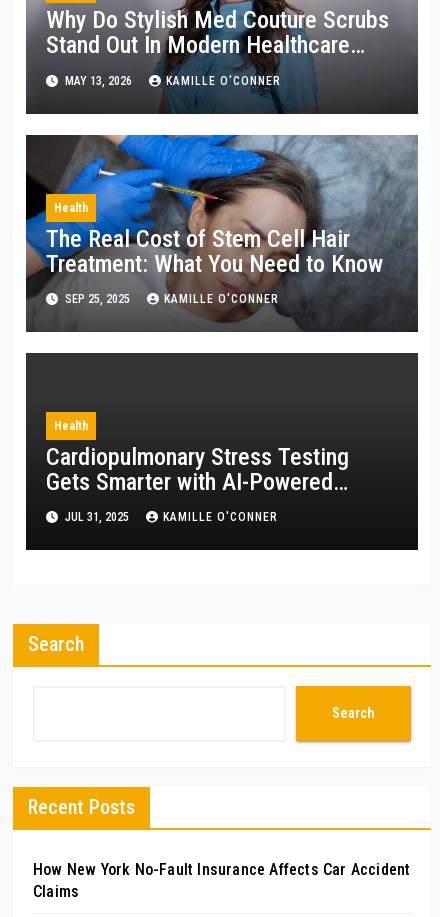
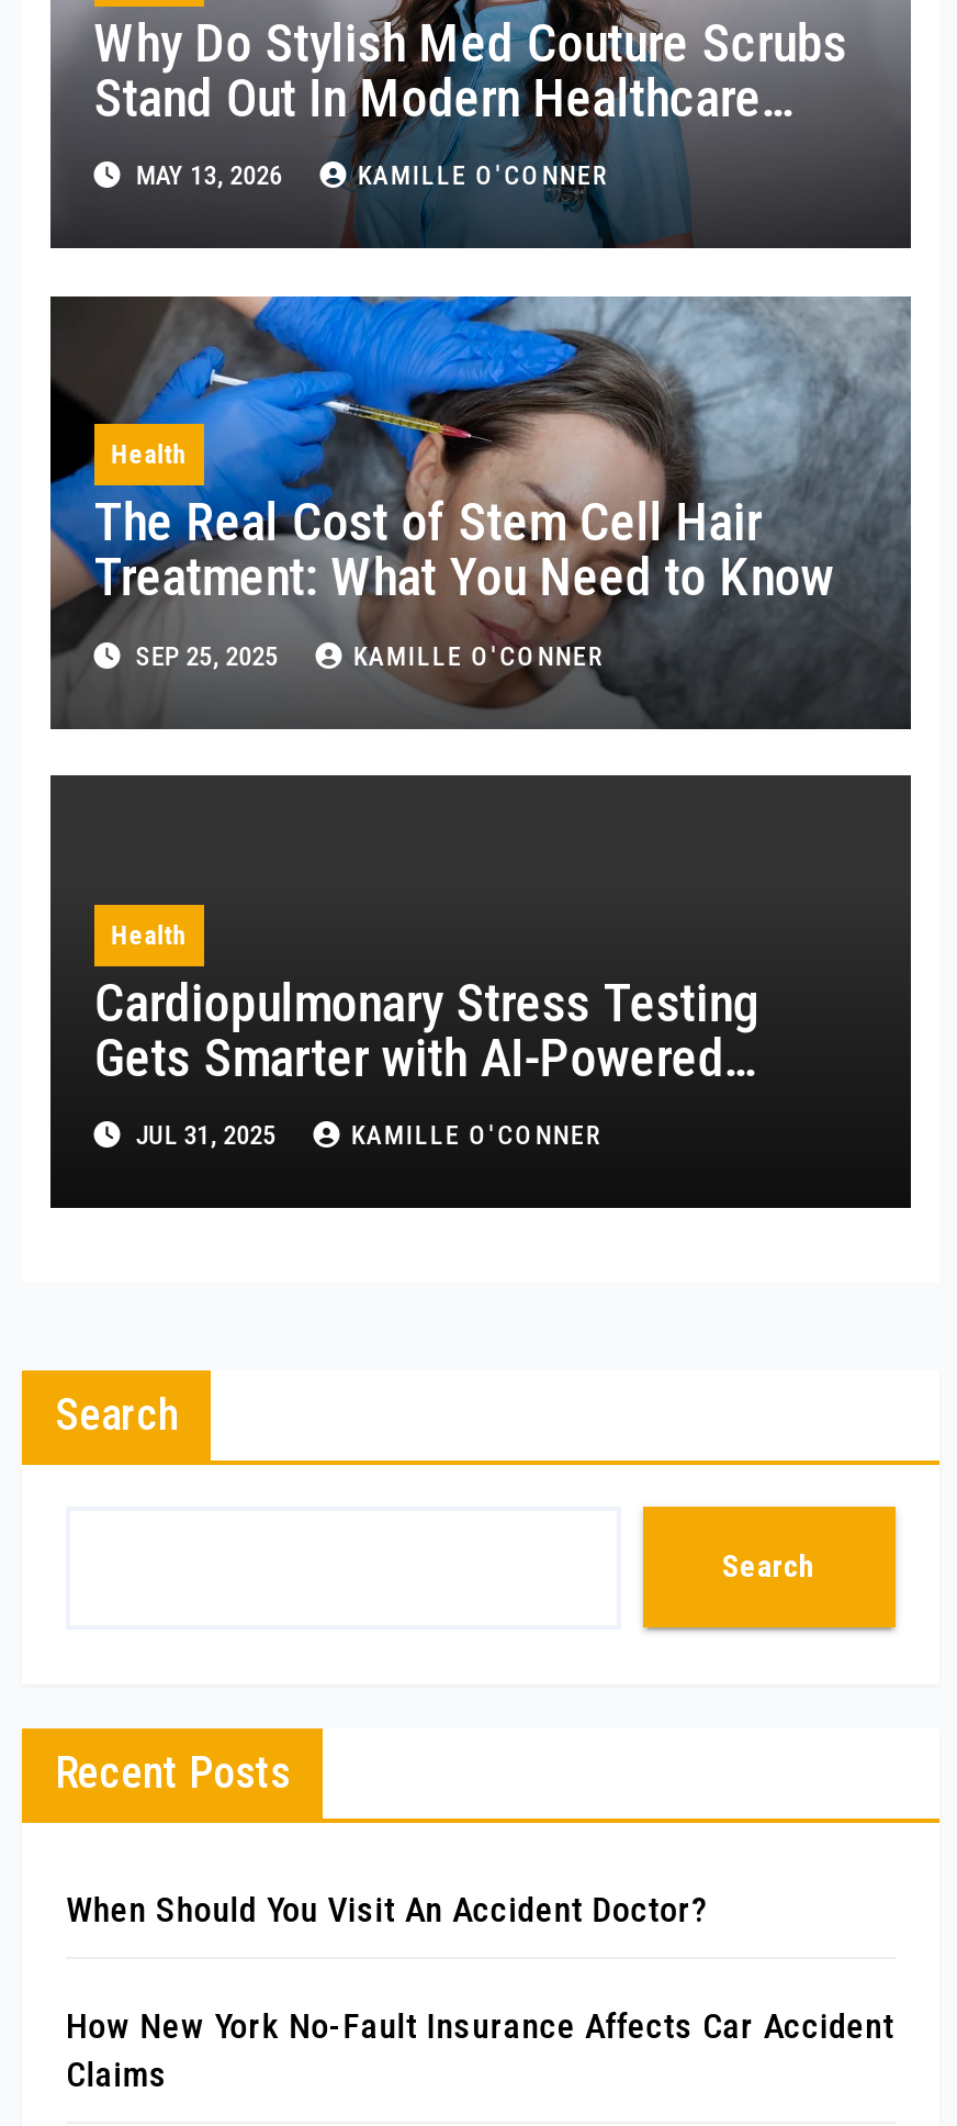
+ When Should You Visit An Accident Doctor?
